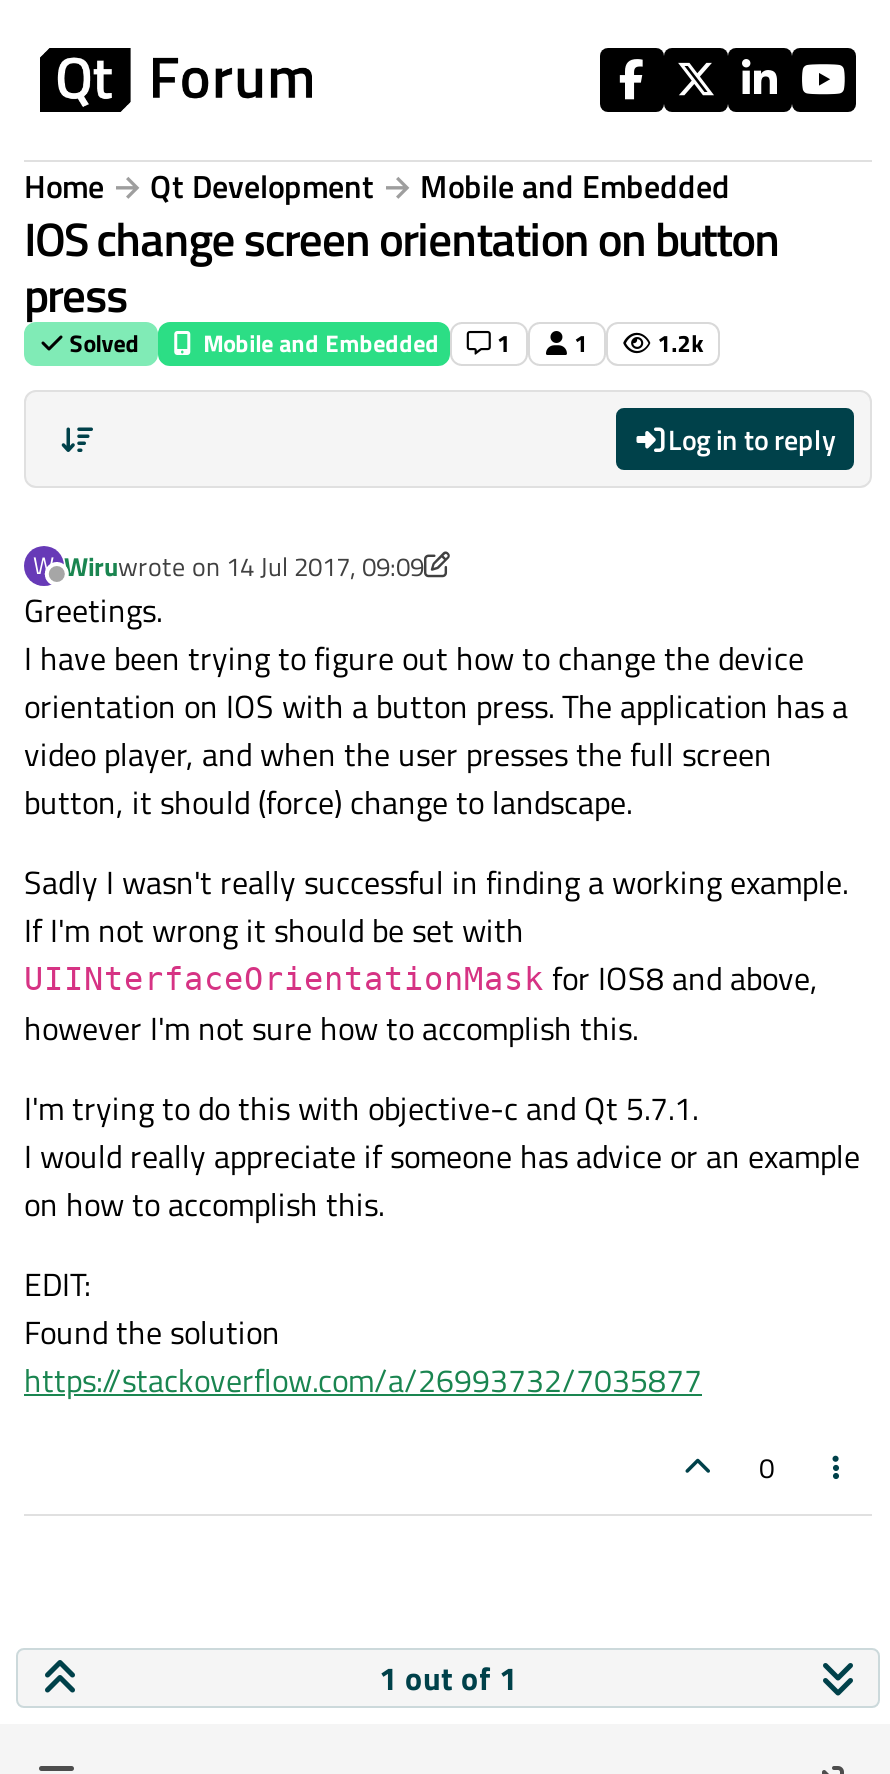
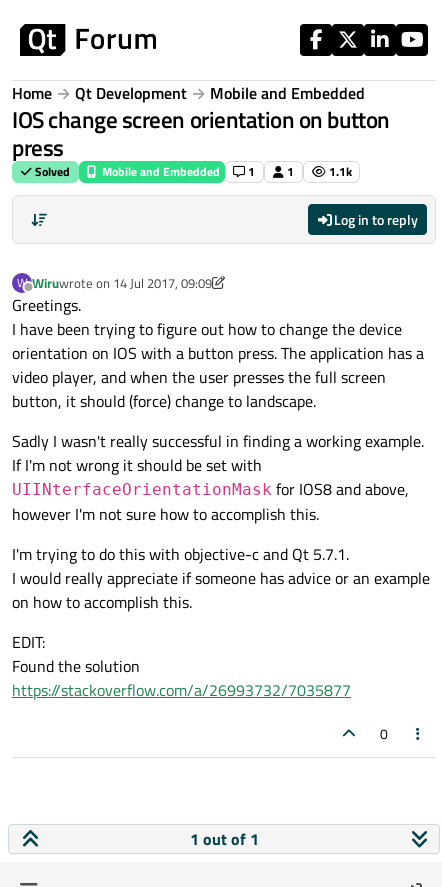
- Solved Mobile and Embedded 1 1 1.2k
+ Solved Mobile and Embedded 1 1 1.1k
